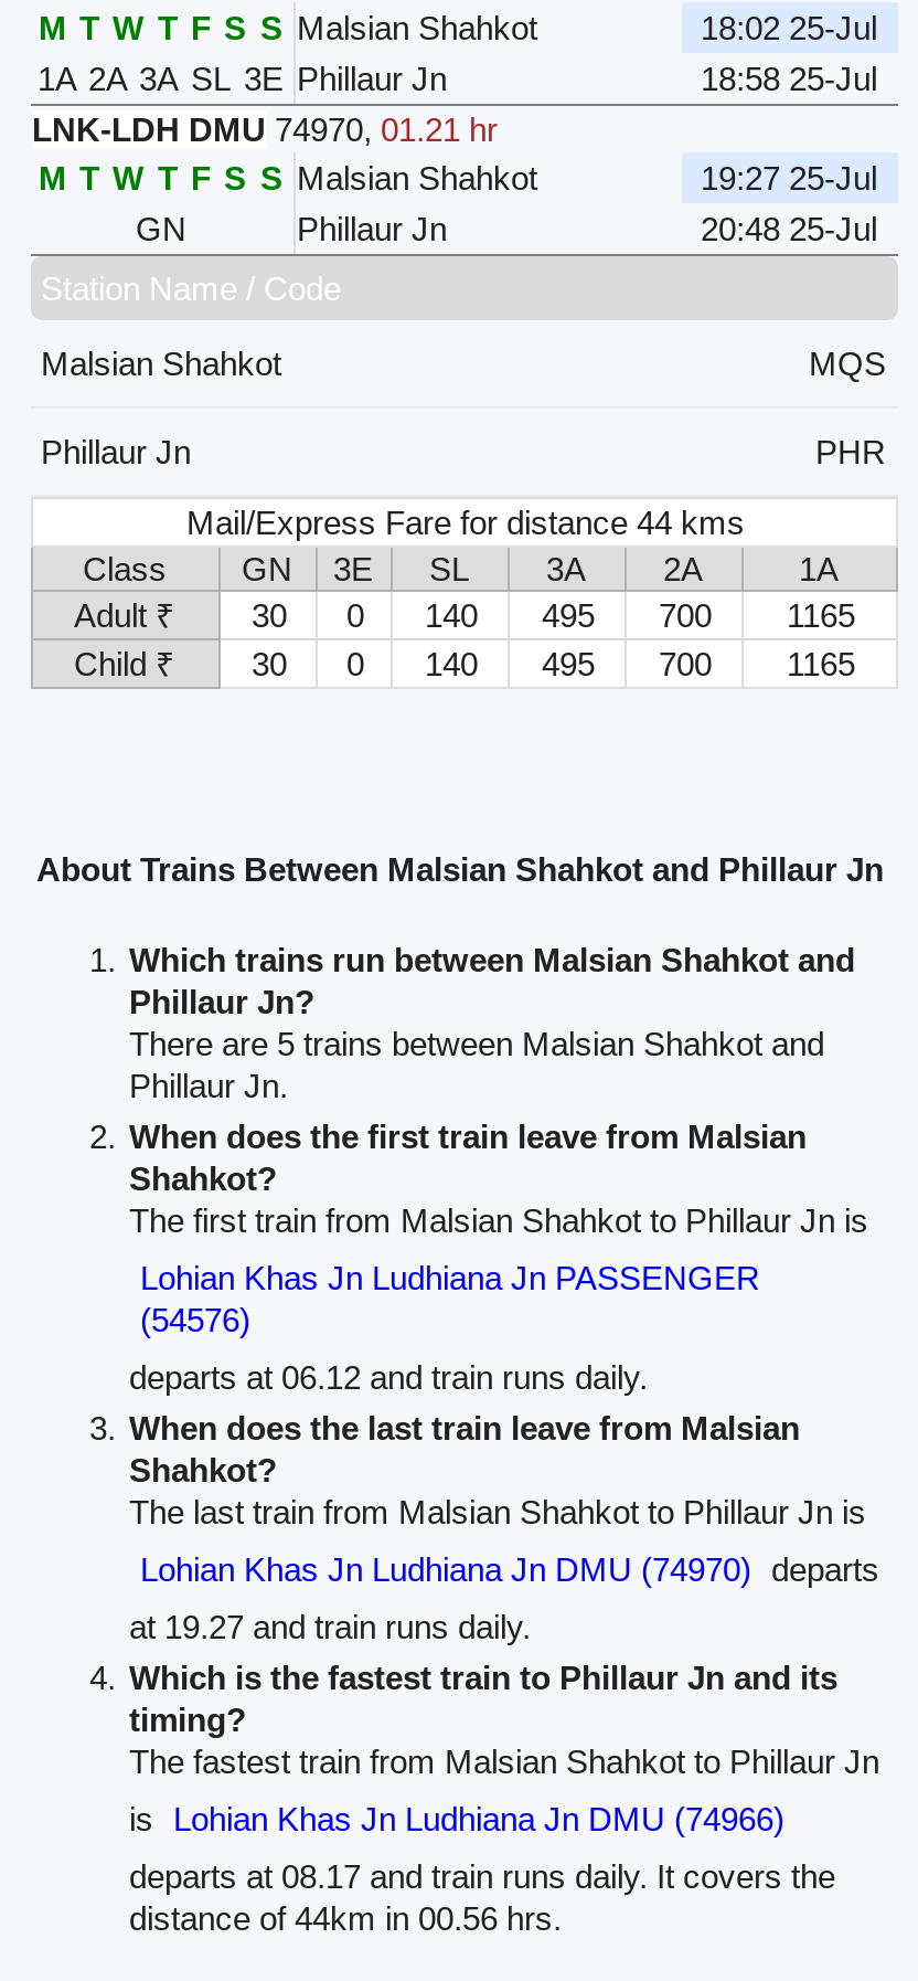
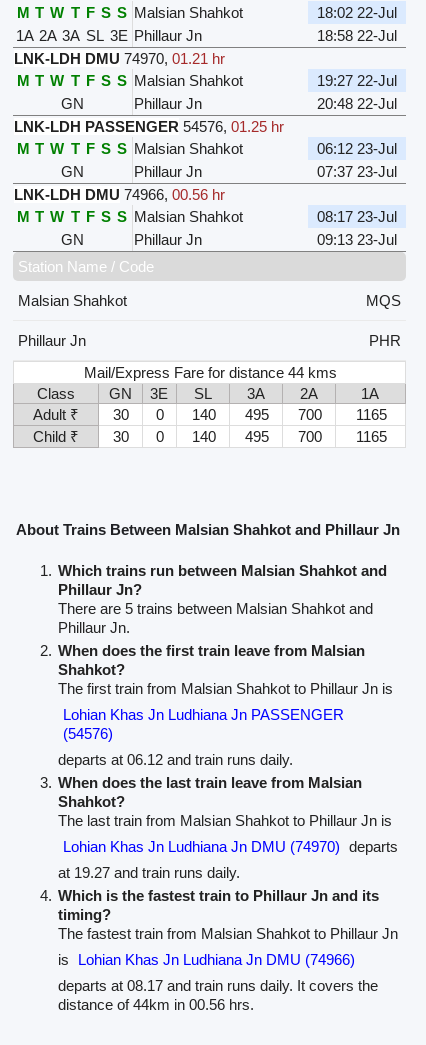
- 18:02 25-Jul
+ 18:02 22-Jul

- 18:58 25-Jul
+ 18:58 22-Jul

- 19:27 25-Jul
+ 19:27 22-Jul

- 20:48 25-Jul
+ 20:48 22-Jul
+ LNK-LDH PASSENGER 54576, 01.25 hr
+ M T W T F S S Malsian Shahkot
+ 06:12 23-Jul
+ GN
+ Phillaur Jn
+ 07:37 23-Jul
+ LNK-LDH DMU 74966, 00.56 hr
+ M T W T F S S Malsian Shahkot
+ 08:17 23-Jul
+ GN
+ Phillaur Jn
+ 09:13 23-Jul
